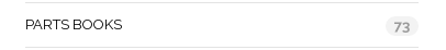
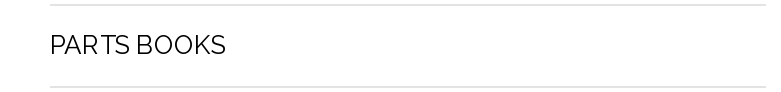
- 73
